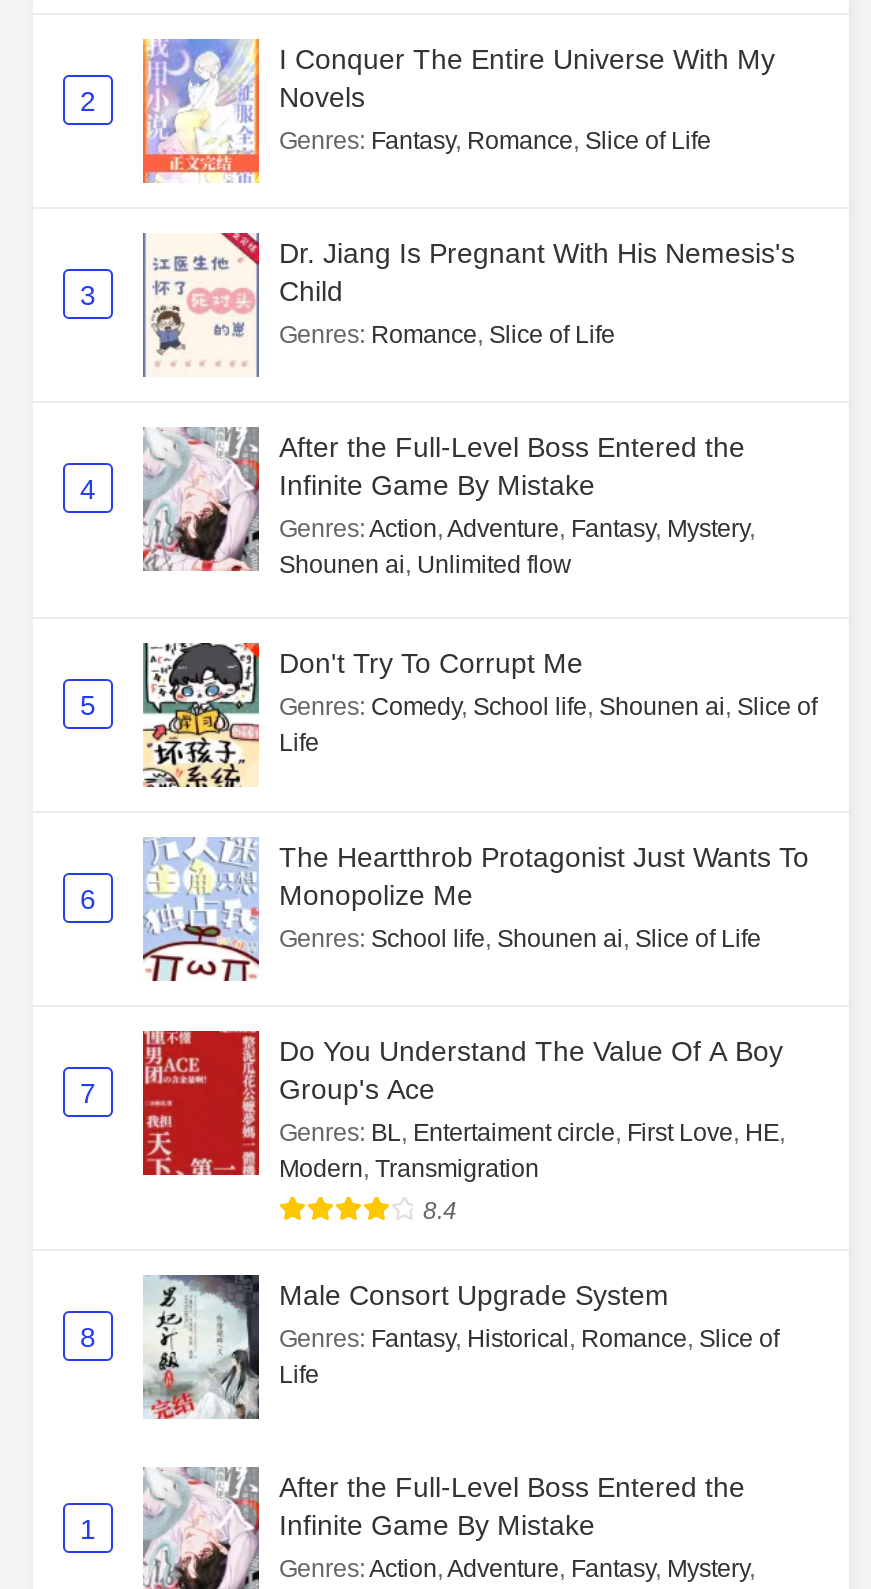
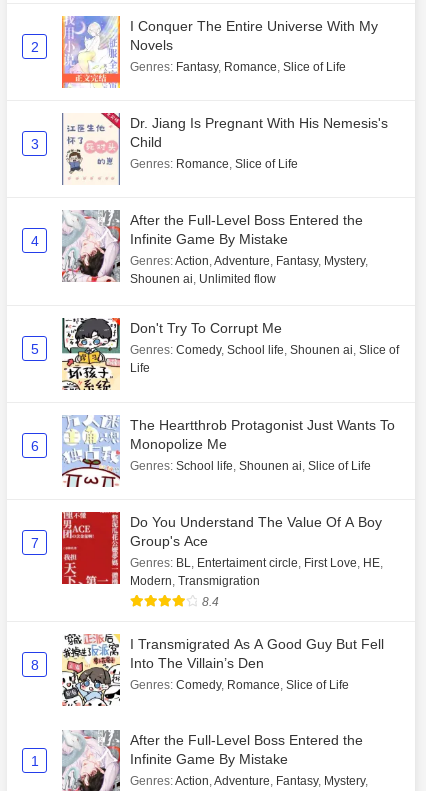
- [image]
- Male Consort Upgrade System
- Genres: Fantasy, Historical, Romance, Slice of
- Life
+ [image]
+ I Transmigrated As A Good Guy But Fell
+ Into The Villain’s Den
+ Genres: Comedy, Romance, Slice of Life
